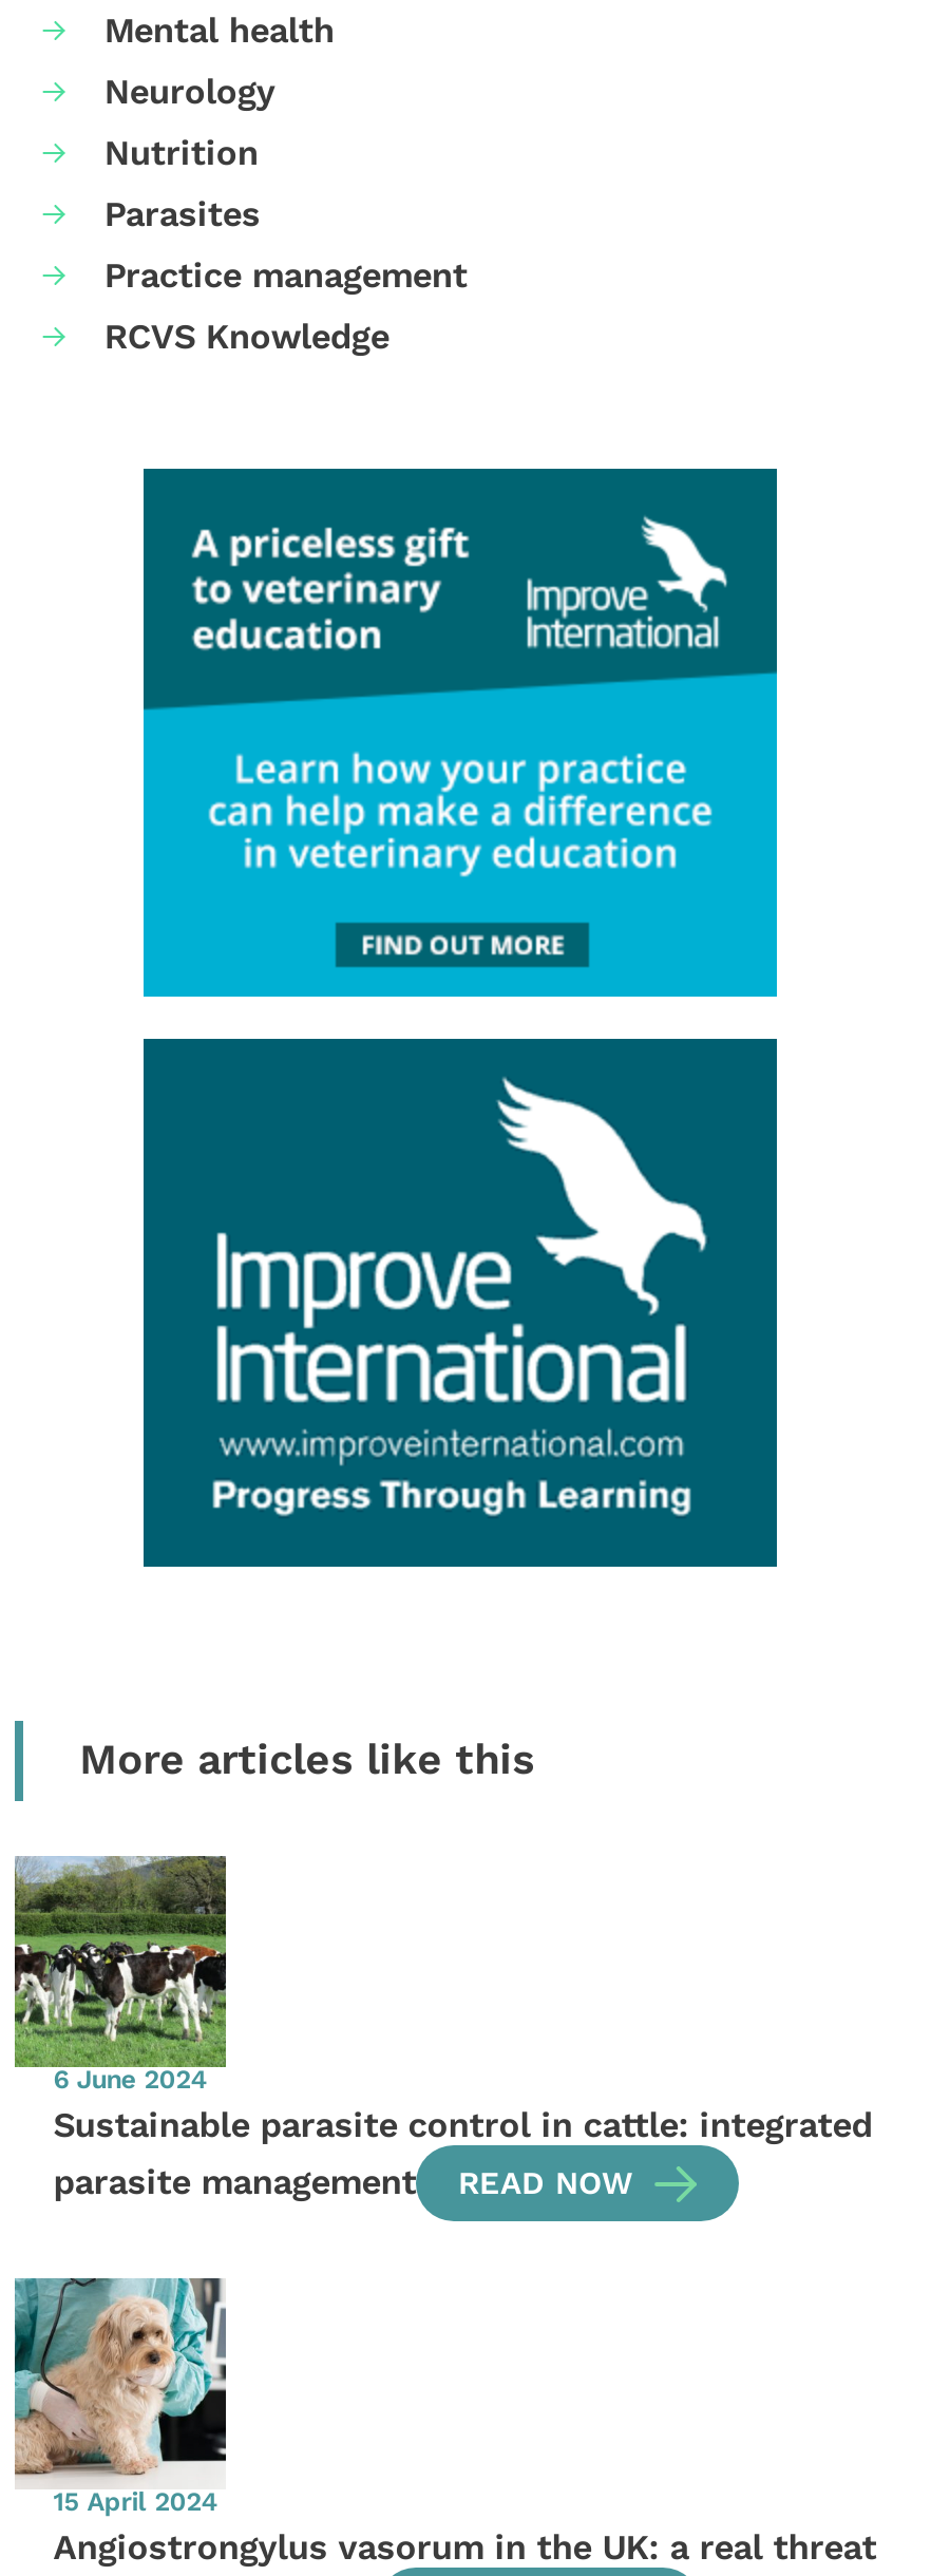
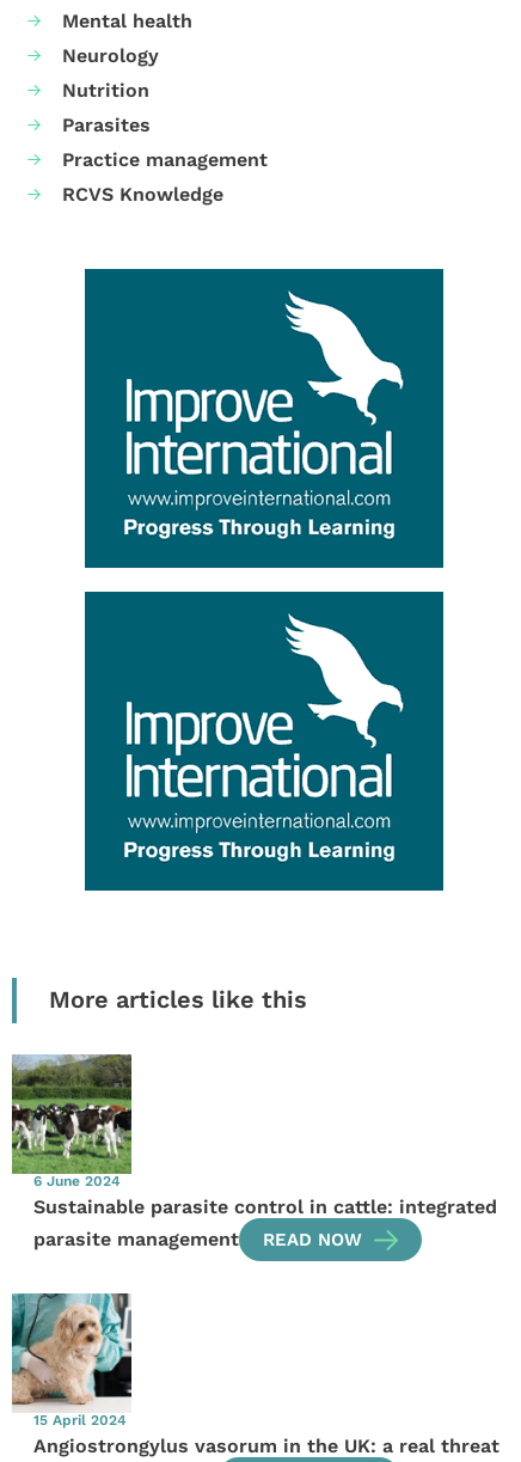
- [image]
+ [image]
